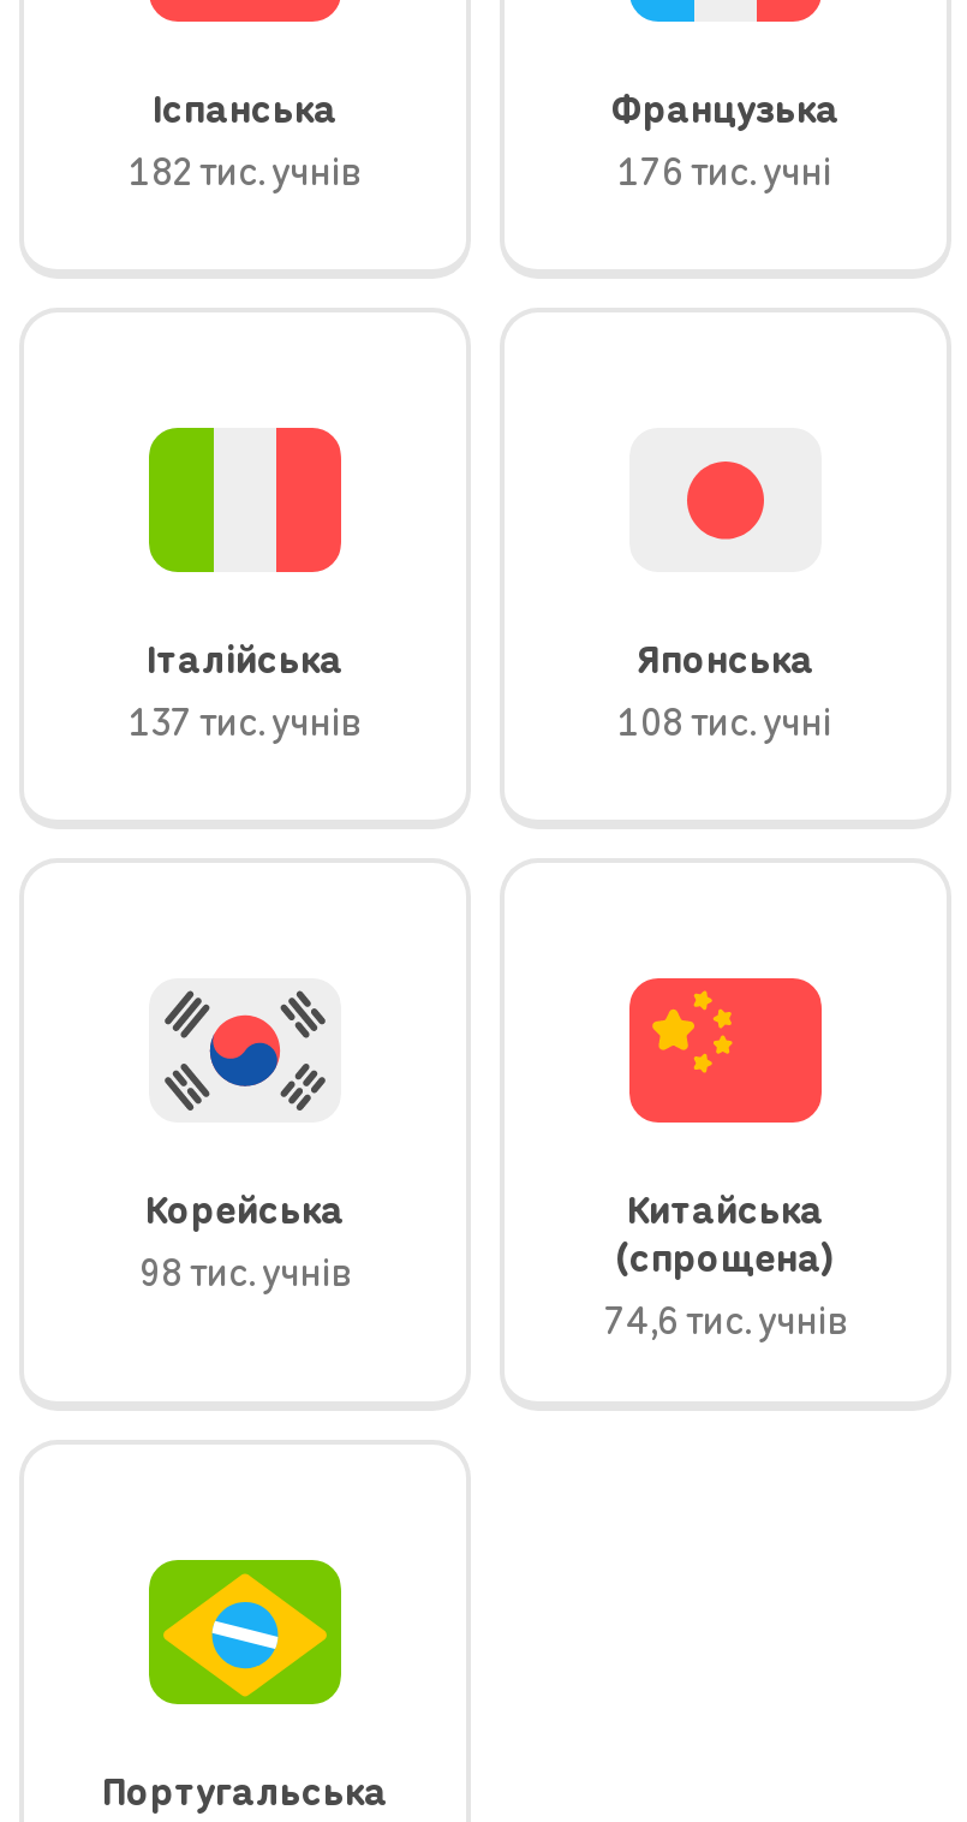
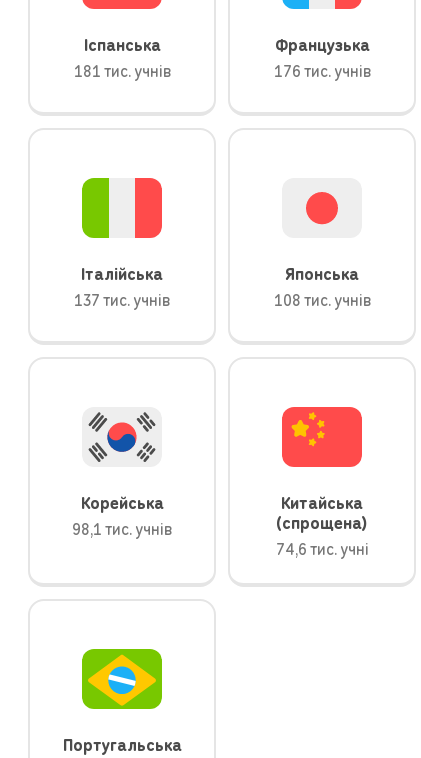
- 182 тис. учнів
+ 181 тис. учнів

- 176 тис. учні
+ 176 тис. учнів

- 108 тис. учні
+ 108 тис. учнів

- 98 тис. учнів
+ 98,1 тис. учнів

- 74,6 тис. учнів
+ 74,6 тис. учні
